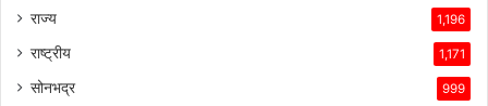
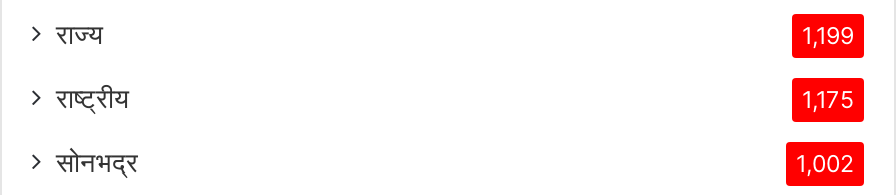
- 1,196
+ 1,199

- 1,171
+ 1,175

- 999
+ 1,002
